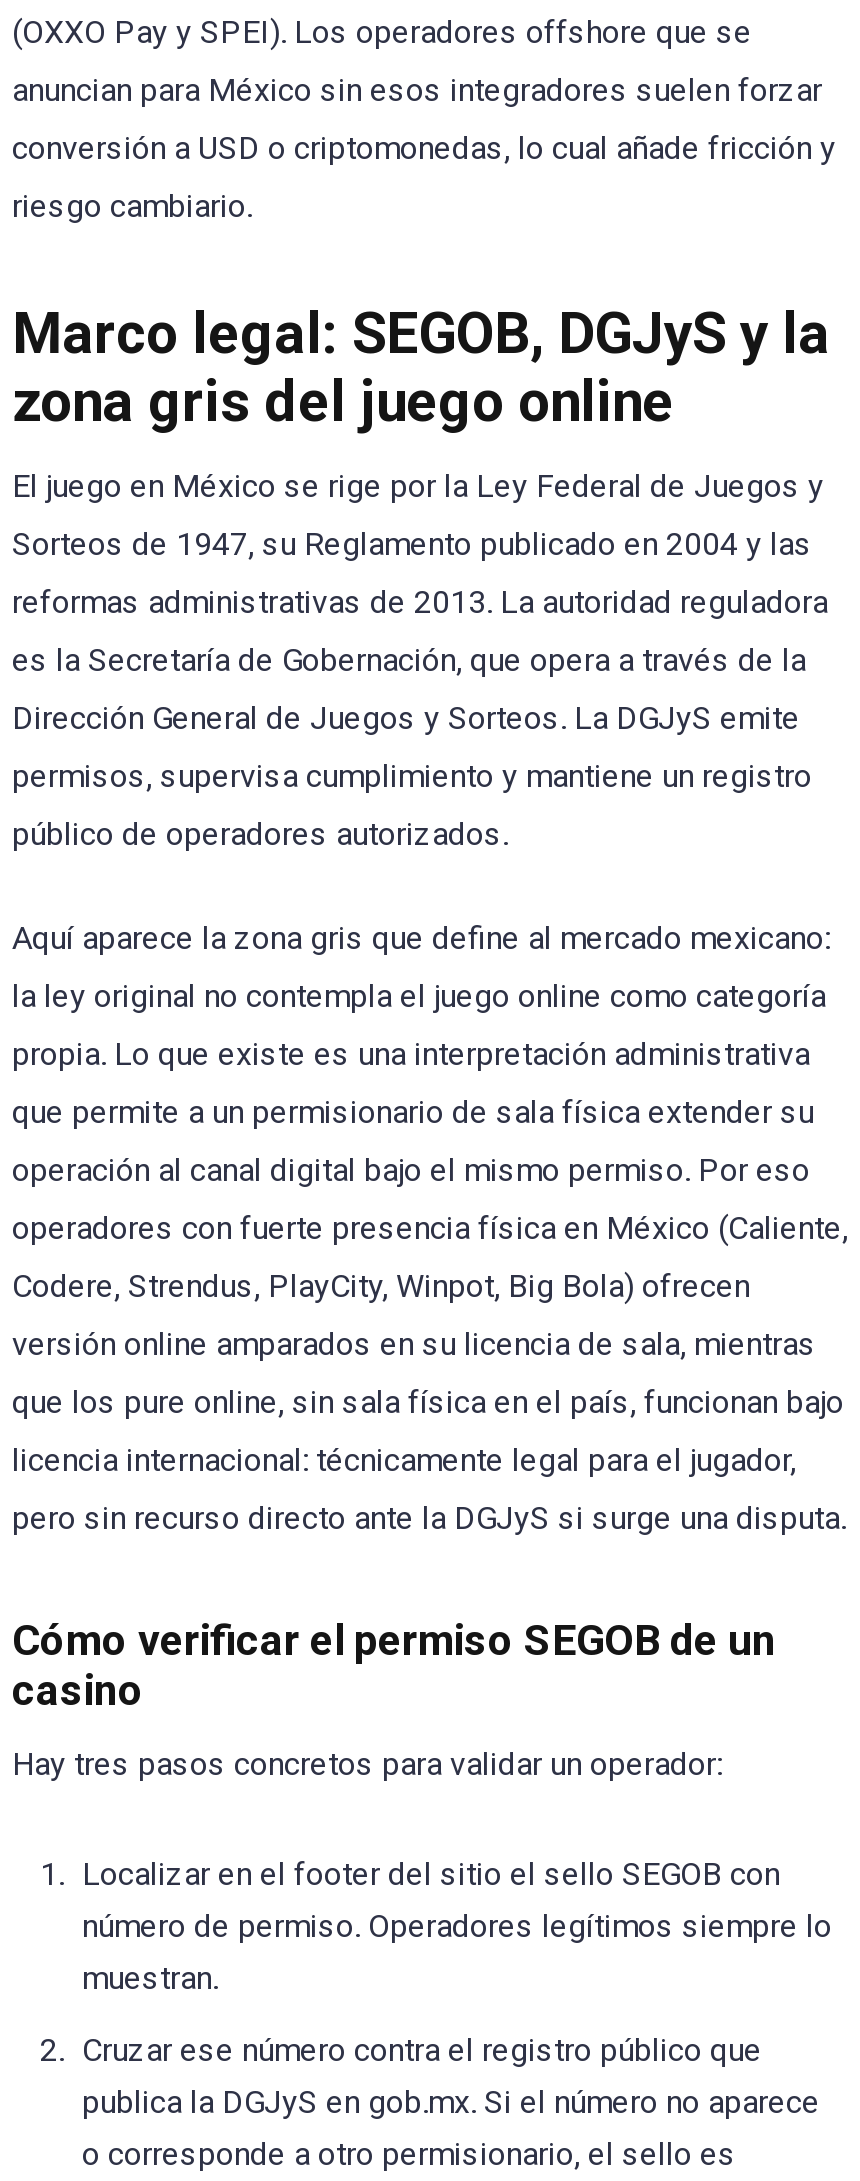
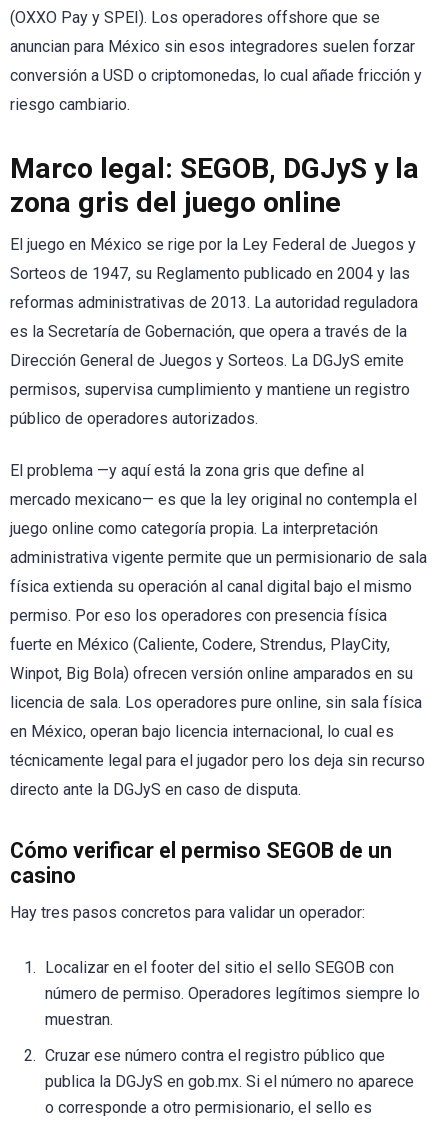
- Aquí aparece la zona gris que define al mercado mexicano:
- la ley original no contempla el juego online como categoría
- propia. Lo que existe es una interpretación administrativa
- que permite a un permisionario de sala física extender su
- operación al canal digital bajo el mismo permiso. Por eso
- operadores con fuerte presencia física en México (Caliente,
- Codere, Strendus, PlayCity, Winpot, Big Bola) ofrecen
- versión online amparados en su licencia de sala, mientras
- que los pure online, sin sala física en el país, funcionan bajo
- licencia internacional: técnicamente legal para el jugador,
- pero sin recurso directo ante la DGJyS si surge una disputa.
+ El problema —y aquí está la zona gris que define al
+ mercado mexicano— es que la ley original no contempla el
+ juego online como categoría propia. La interpretación
+ administrativa vigente permite que un permisionario de sala
+ física extienda su operación al canal digital bajo el mismo
+ permiso. Por eso los operadores con presencia física
+ fuerte en México (Caliente, Codere, Strendus, PlayCity,
+ Winpot, Big Bola) ofrecen versión online amparados en su
+ licencia de sala. Los operadores pure online, sin sala física
+ en México, operan bajo licencia internacional, lo cual es
+ técnicamente legal para el jugador pero los deja sin recurso
+ directo ante la DGJyS en caso de disputa.
